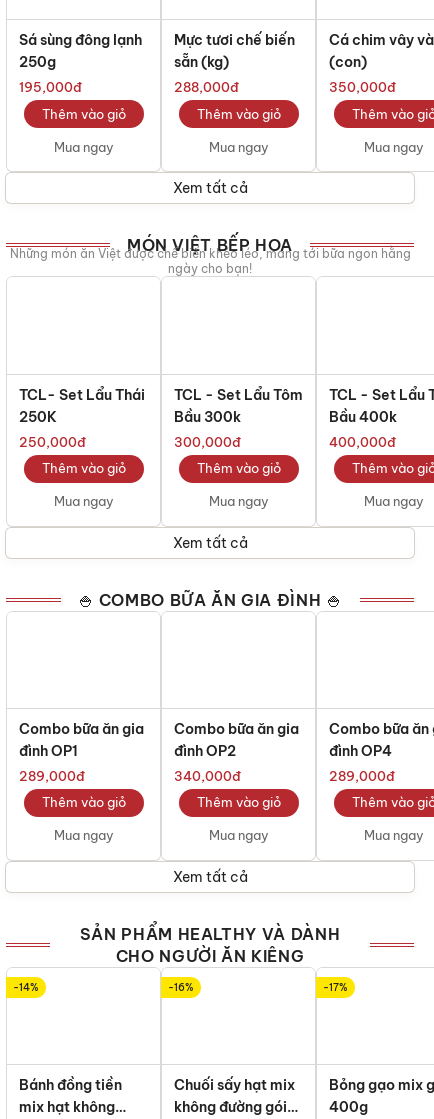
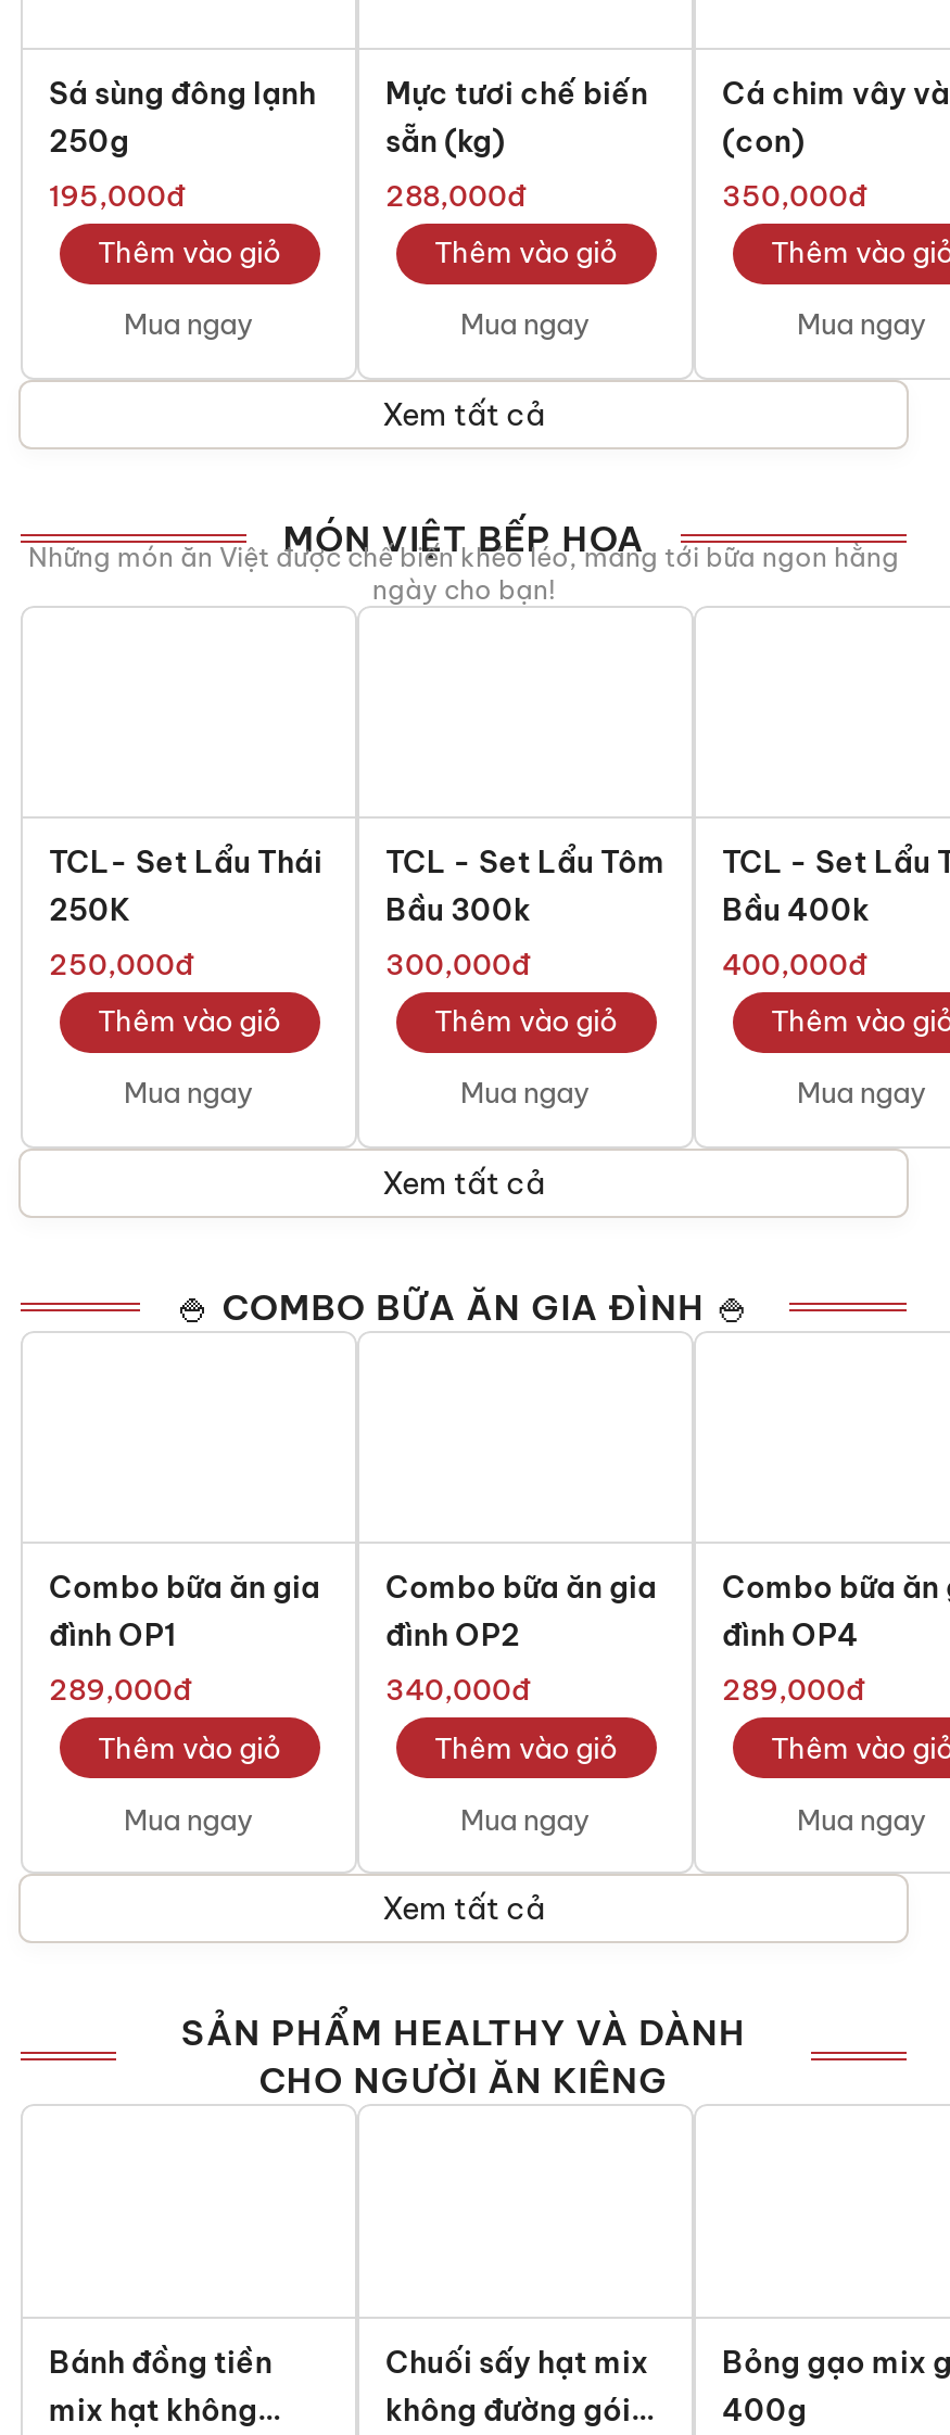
- -14%

- -16%

- -17%
